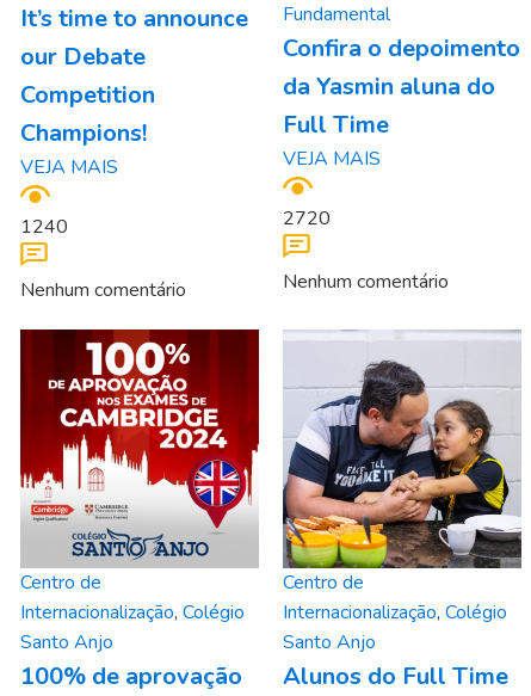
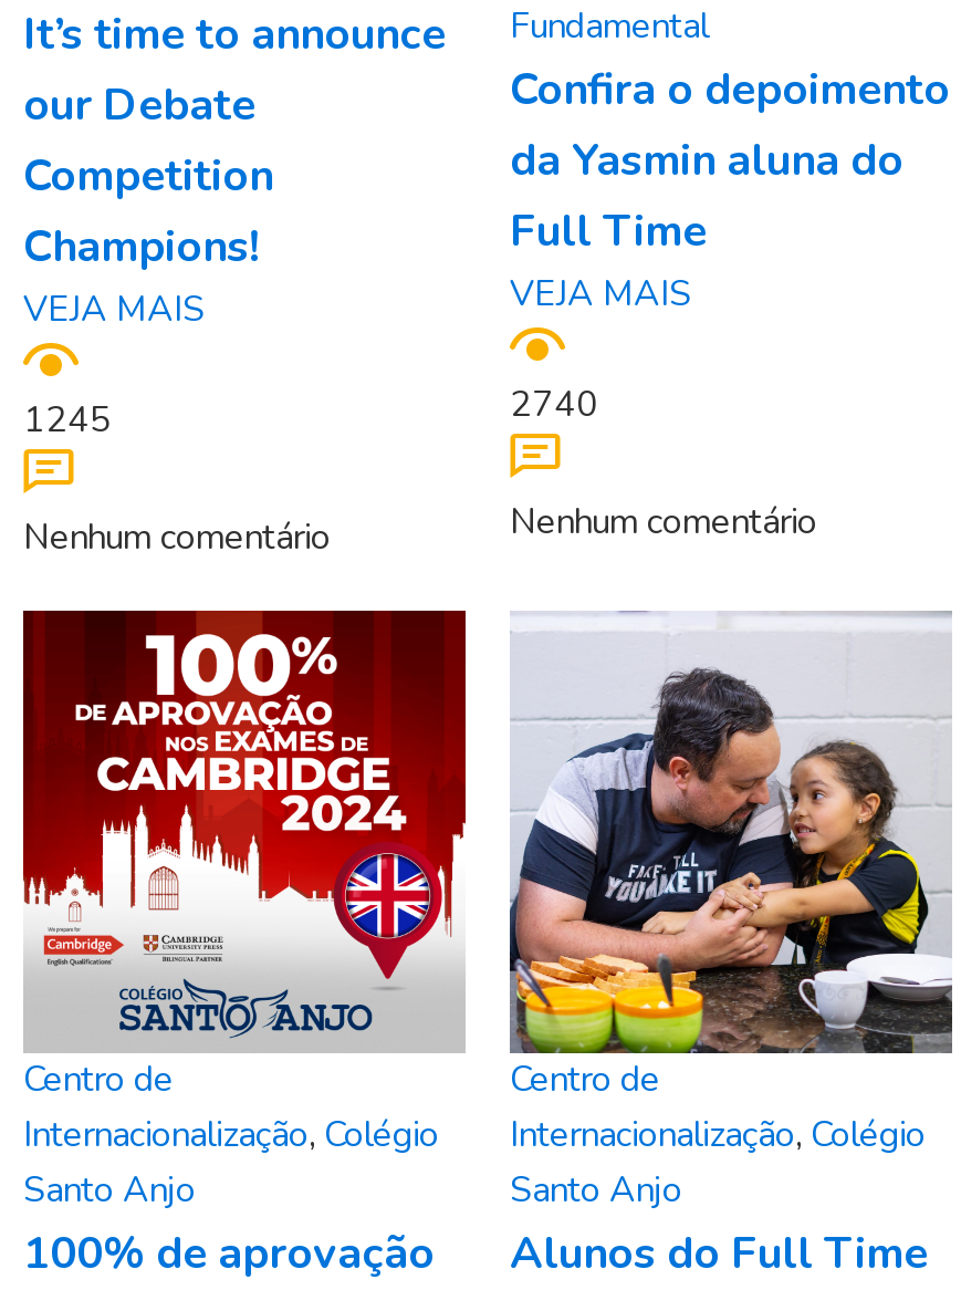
- 2720
+ 2740

- 1240
+ 1245
